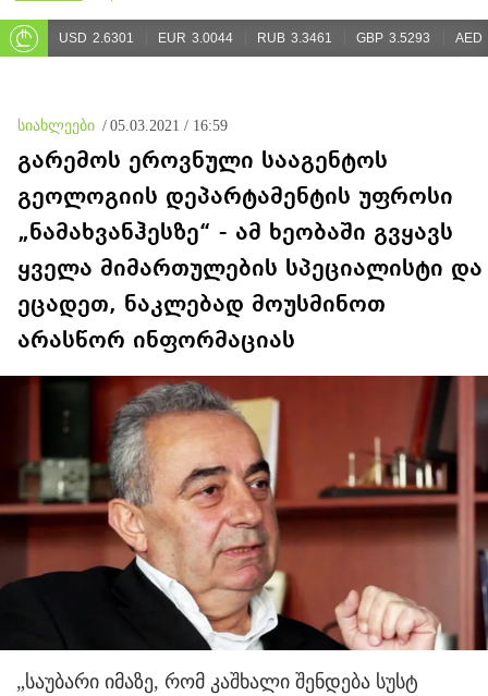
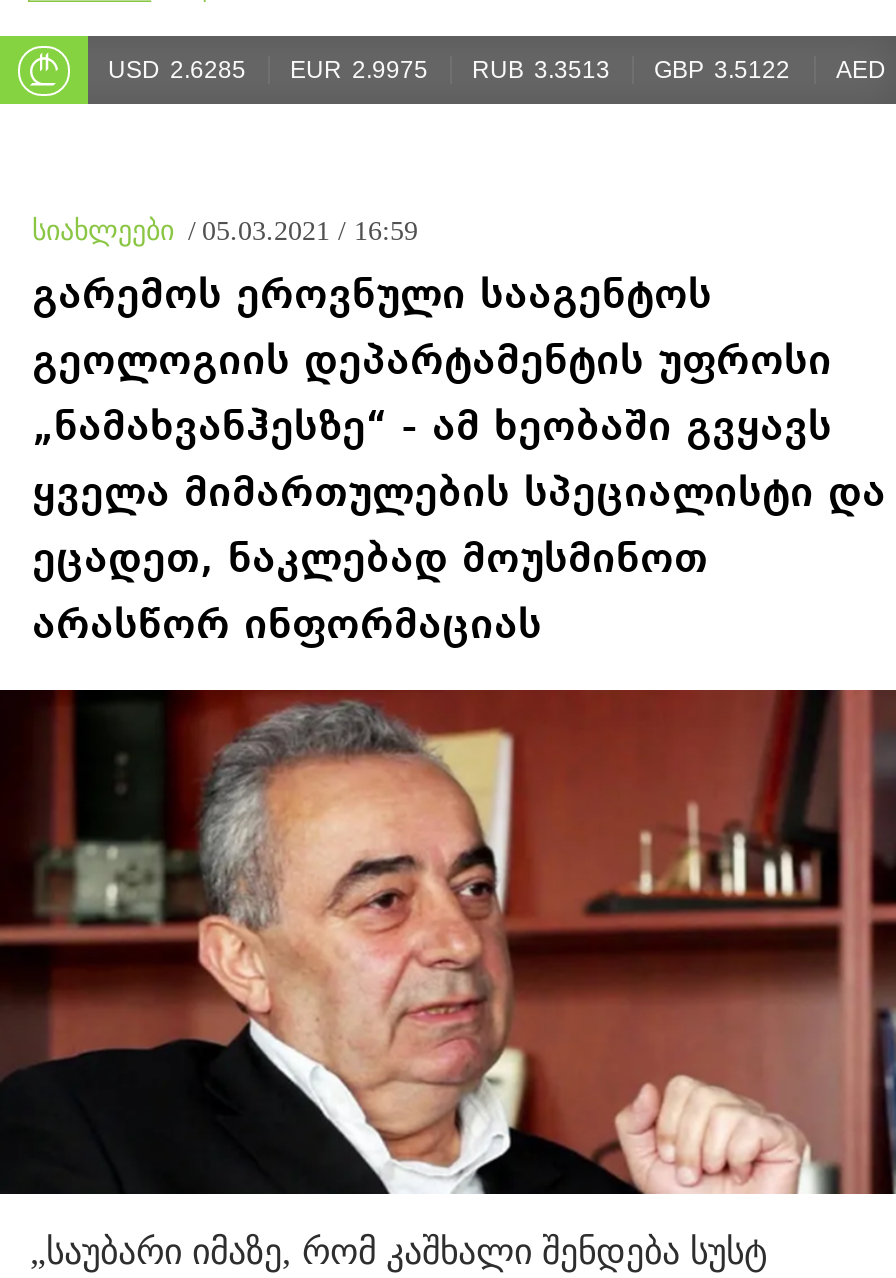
- USD 2.6301
+ USD 2.6285

- EUR 3.0044
+ EUR 2.9975

- RUB 3.3461
+ RUB 3.3513

- GBP 3.5293
+ GBP 3.5122
